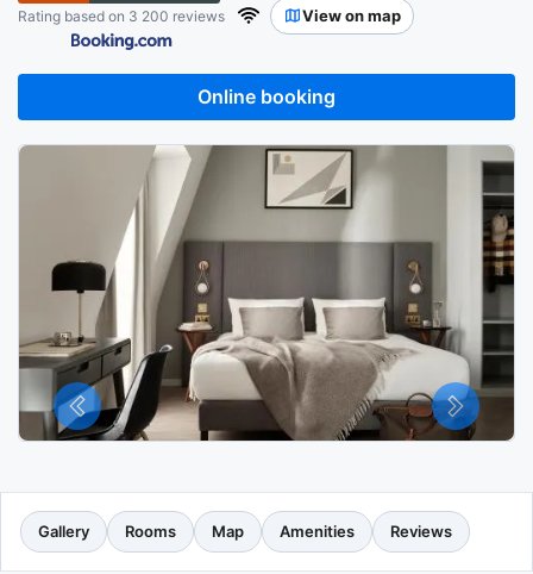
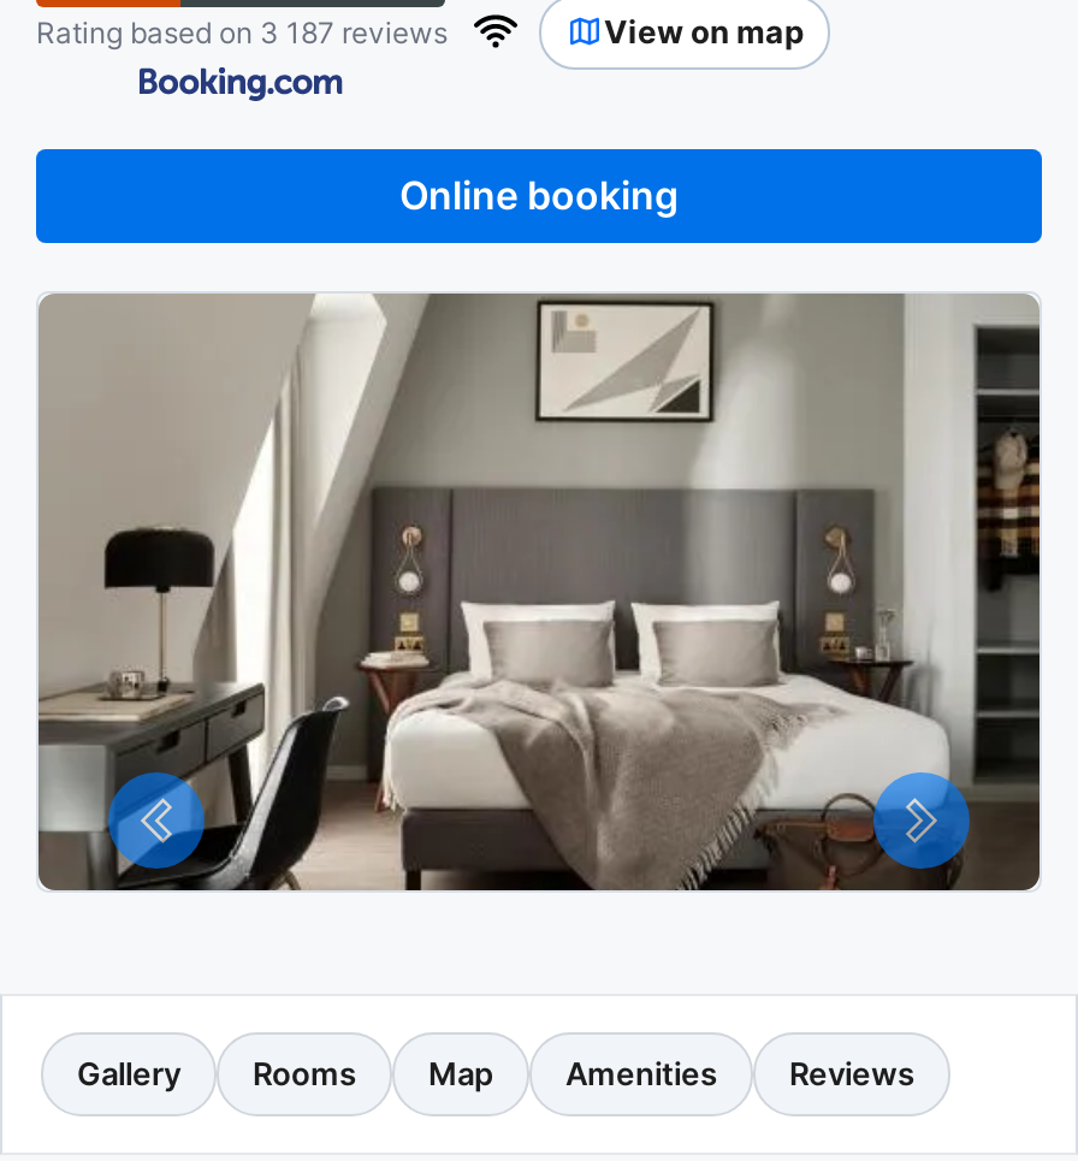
- Rating based on 3 200 reviews
+ Rating based on 3 187 reviews
